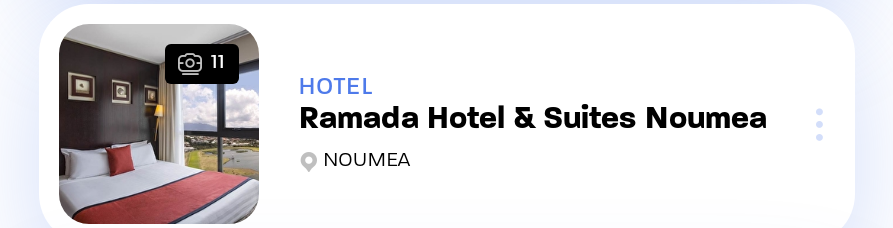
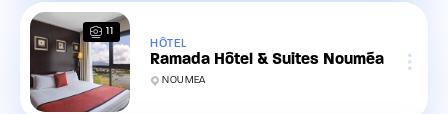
- HOTEL
- Ramada Hotel & Suites Noumea
+ HÔTEL
+ Ramada Hôtel & Suites Nouméa
